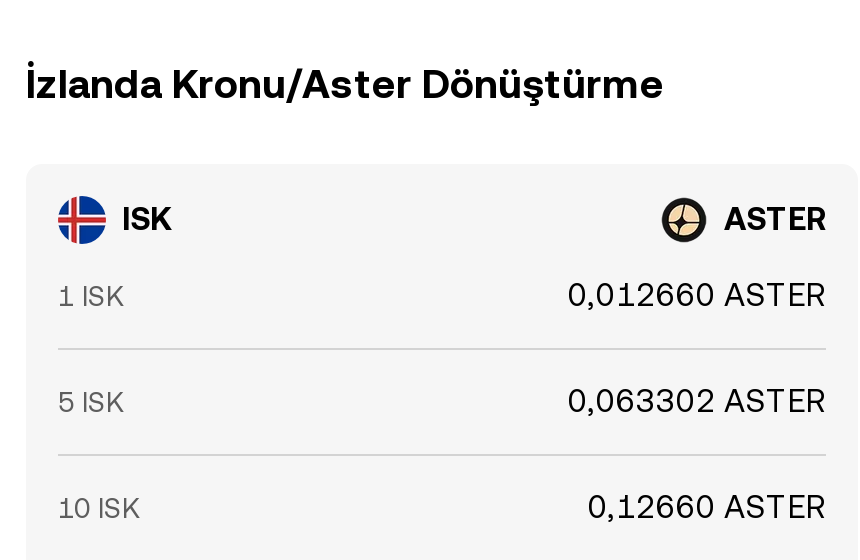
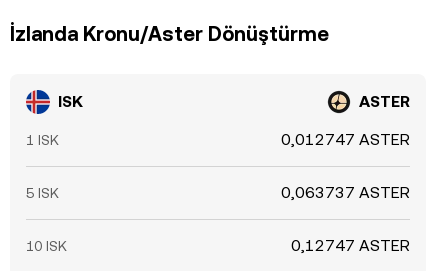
- 0,012660 ASTER
+ 0,012747 ASTER

- 0,063302 ASTER
+ 0,063737 ASTER

- 0,12660 ASTER
+ 0,12747 ASTER
